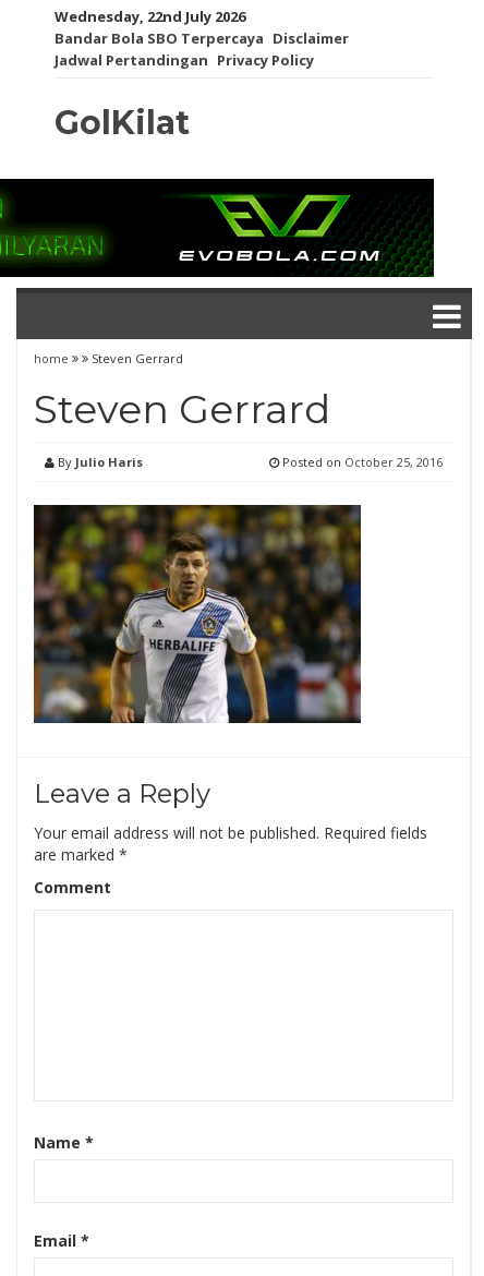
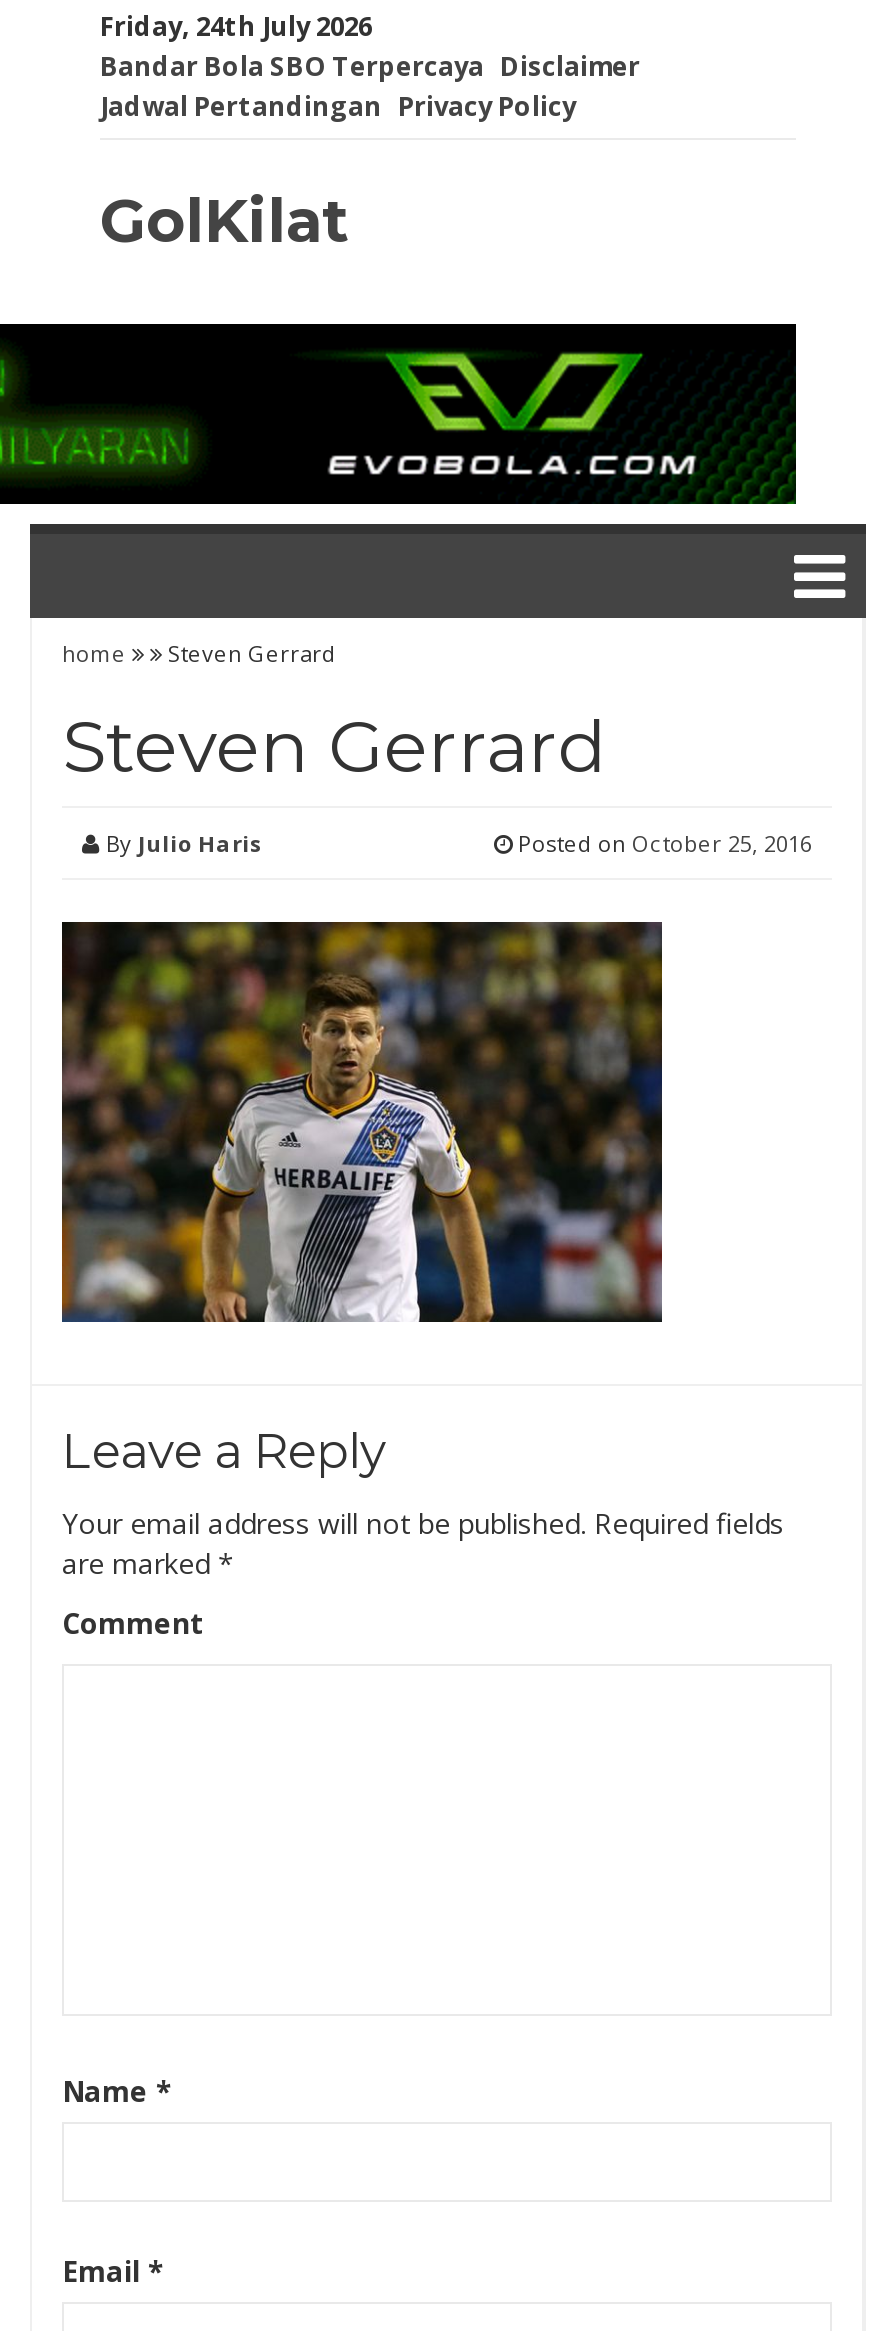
- Wednesday, 22nd July 2026
+ Friday, 24th July 2026
